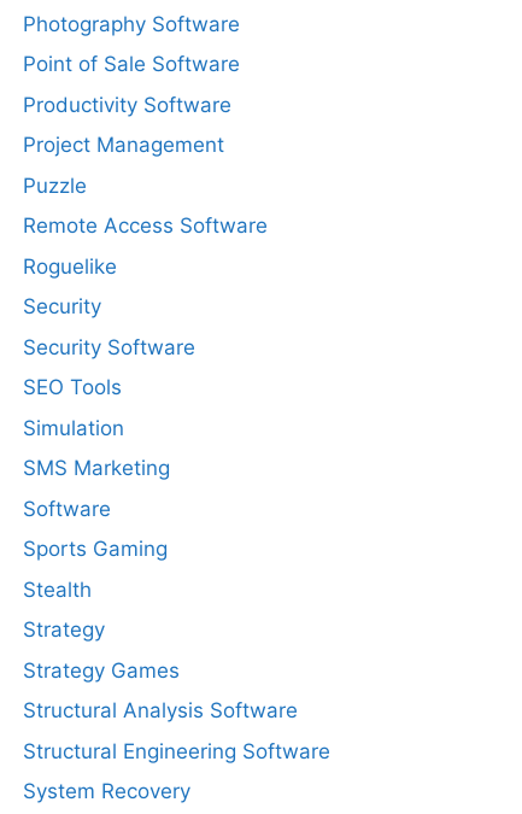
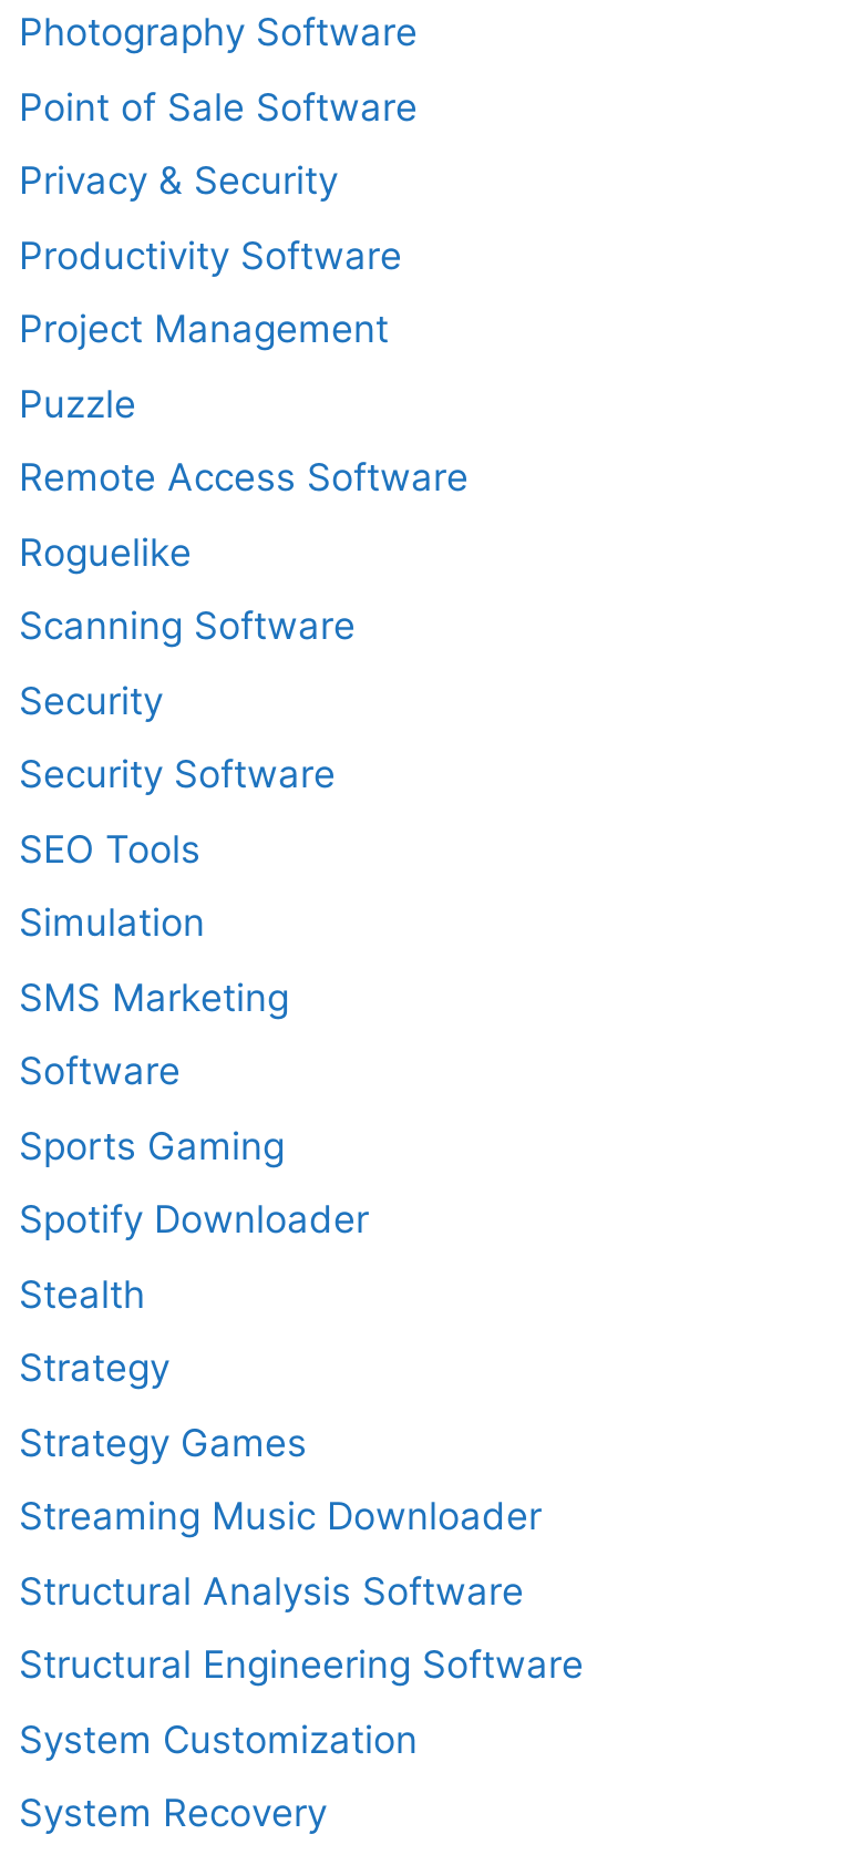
+ Privacy & Security

+ Scanning Software

+ Spotify Downloader

+ Streaming Music Downloader

+ System Customization
